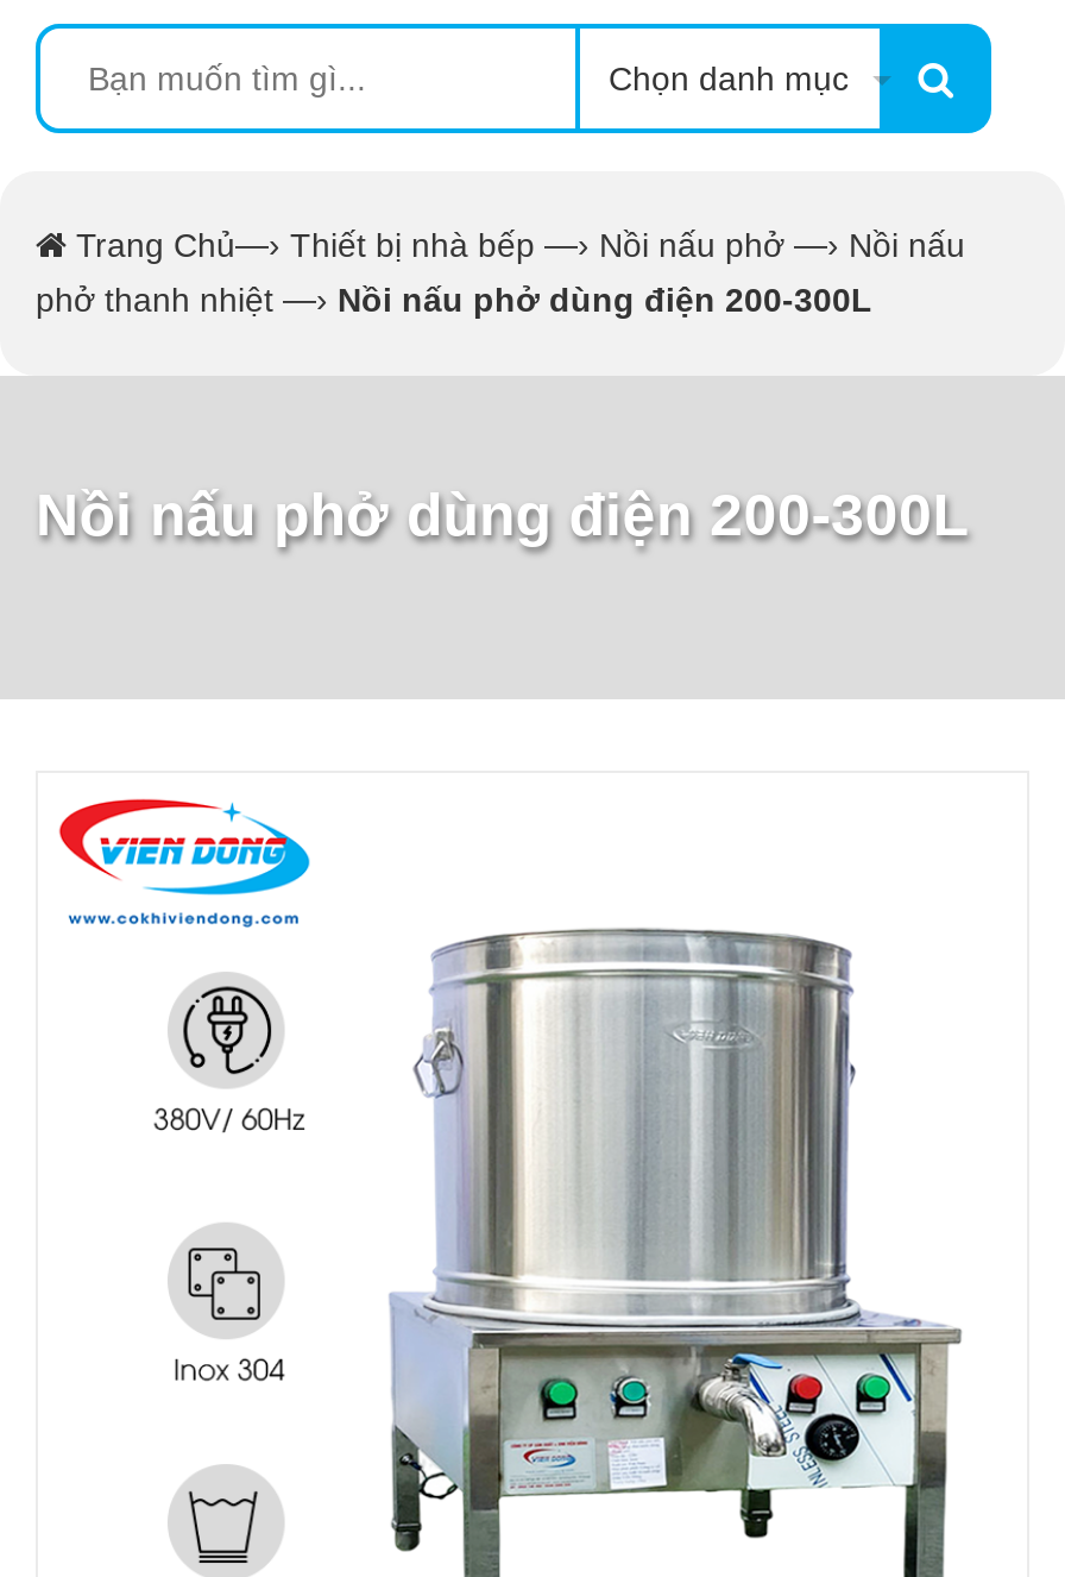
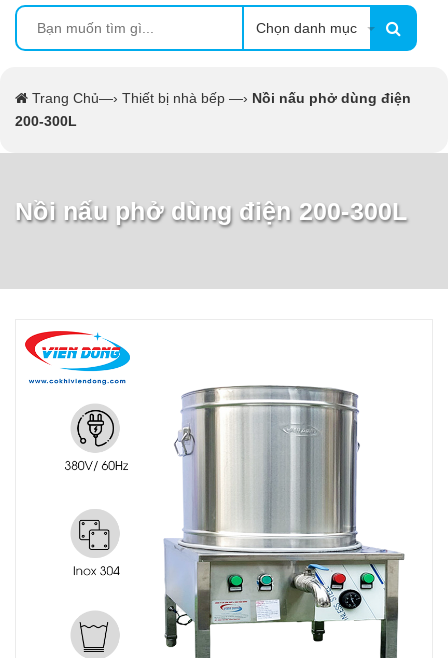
- Trang Chủ—› Thiết bị nhà bếp —› Nồi nấu phở —› Nồi nấu
- phở thanh nhiệt —› Nồi nấu phở dùng điện 200-300L
+ Trang Chủ—› Thiết bị nhà bếp —› Nồi nấu phở dùng điện
+ 200-300L
